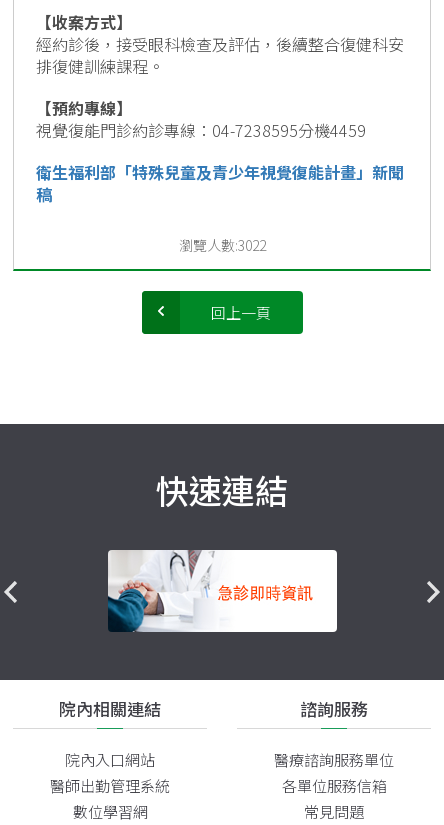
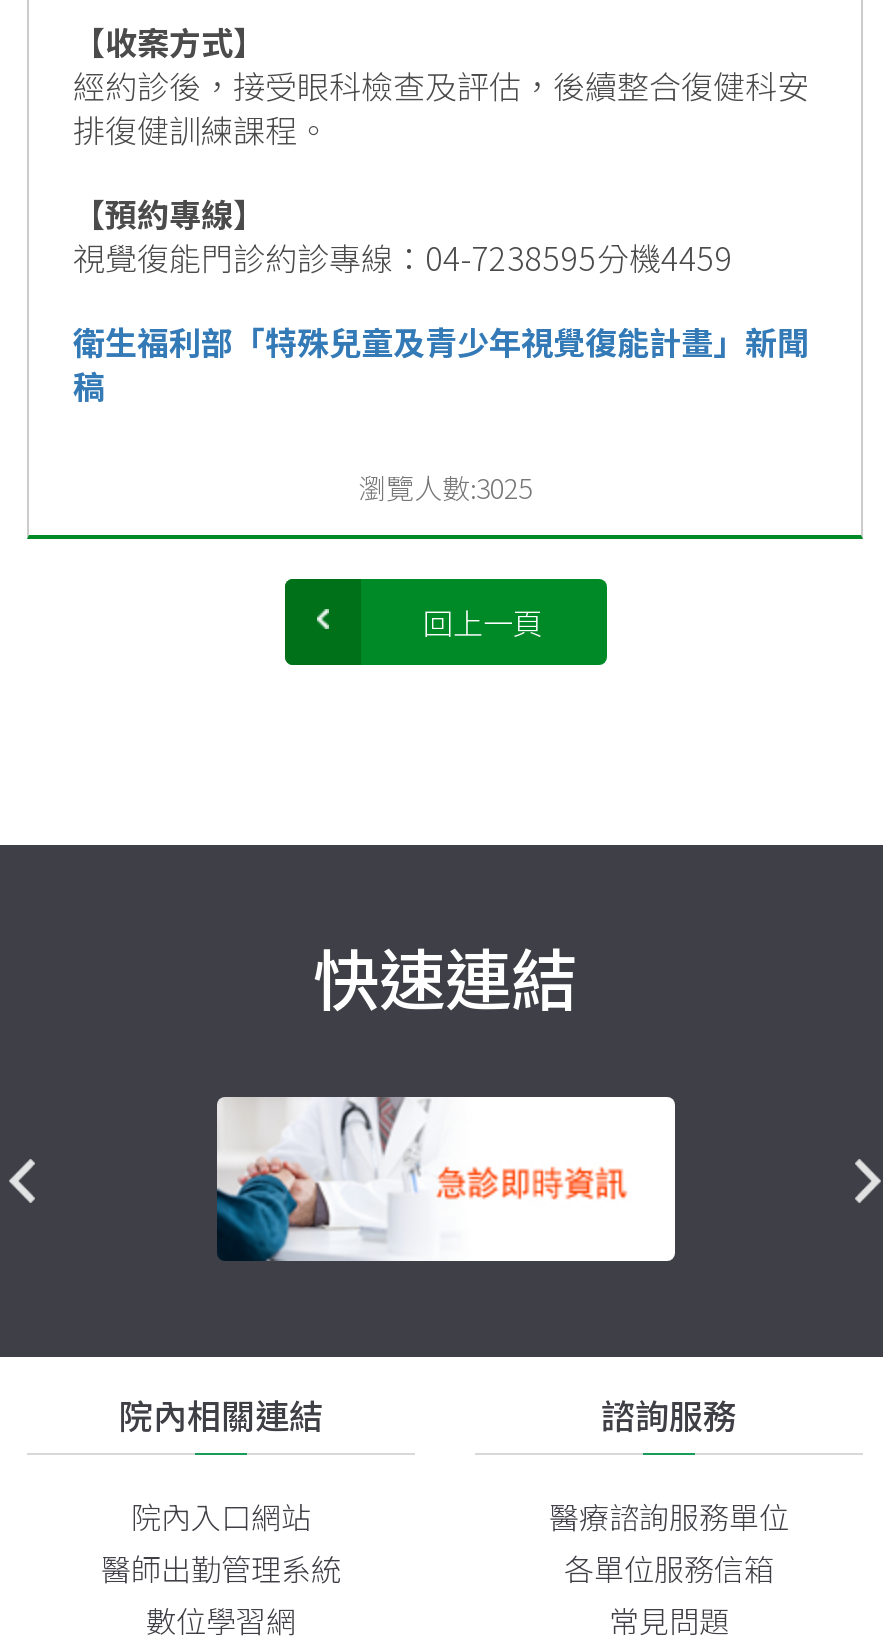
- 瀏覽人數:3022
+ 瀏覽人數:3025
